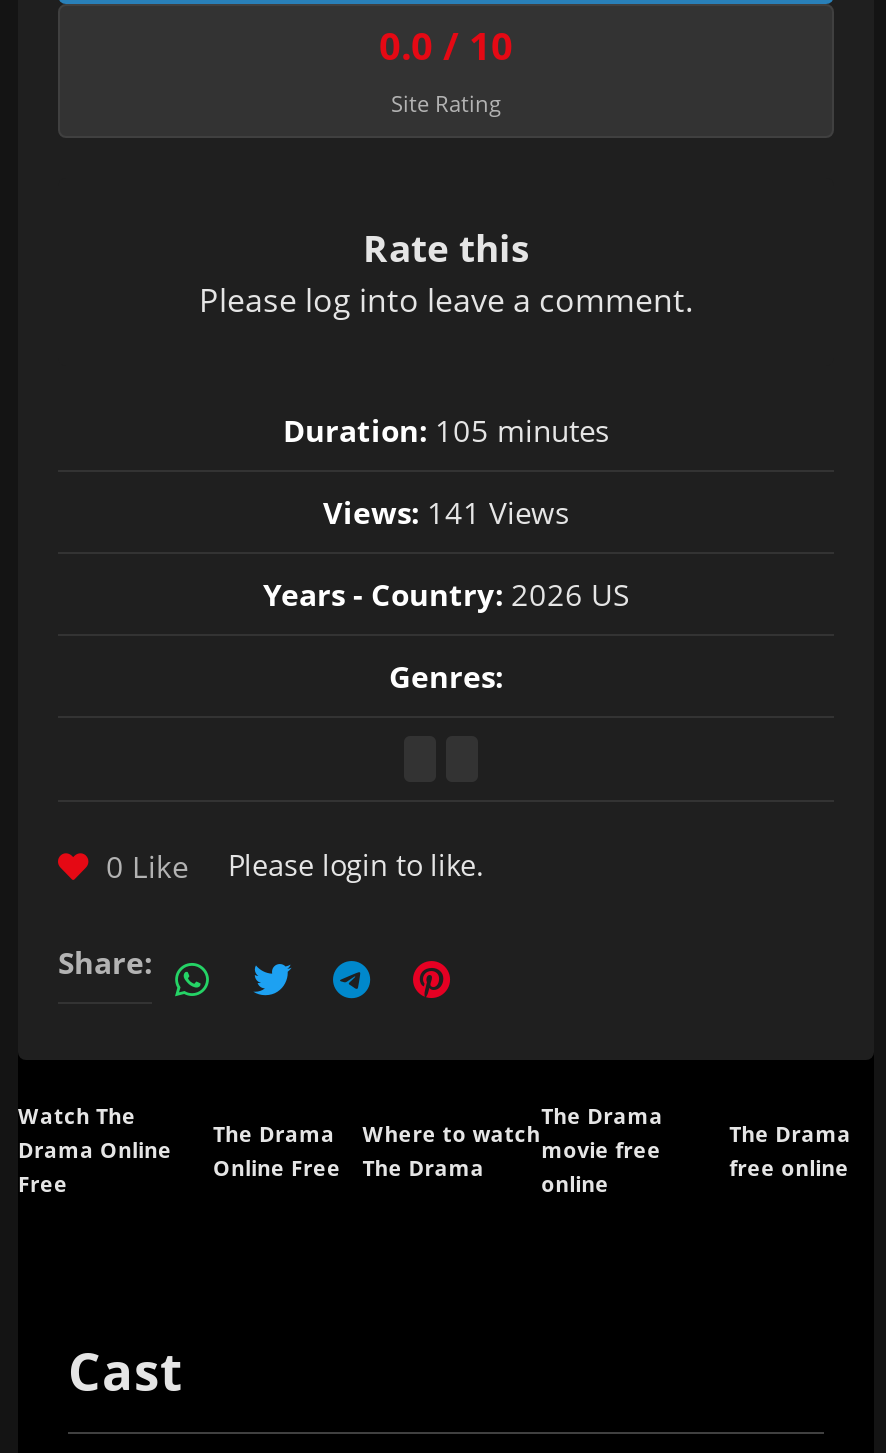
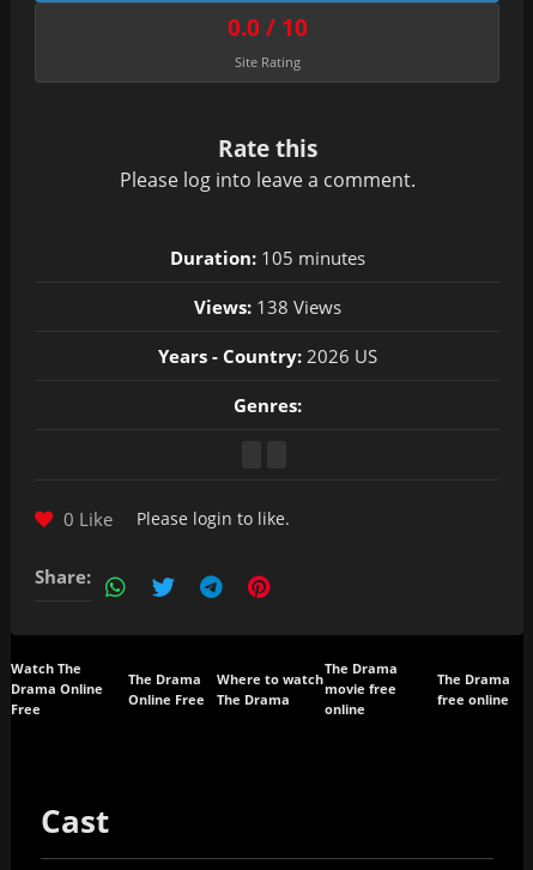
- Views: 141 Views
+ Views: 138 Views
